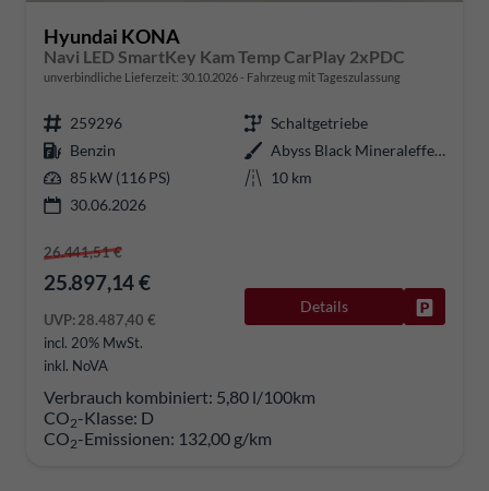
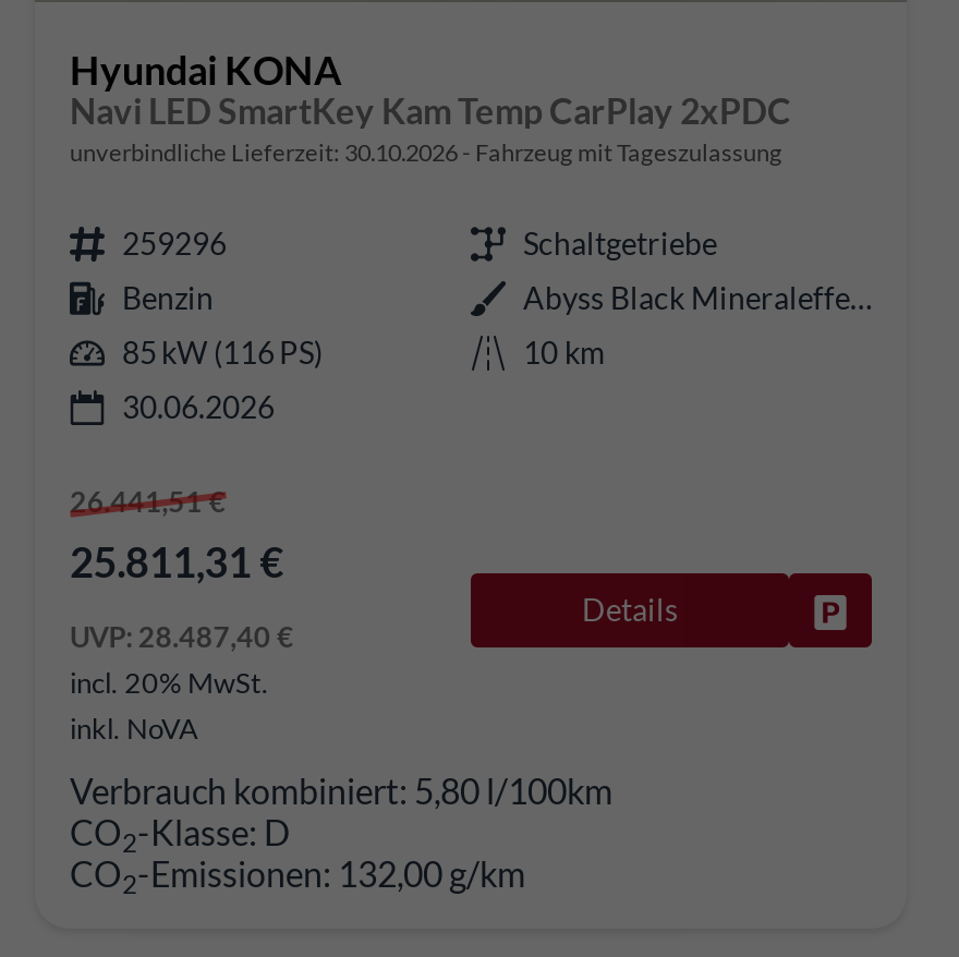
- 25.897,14 €
+ 25.811,31 €
